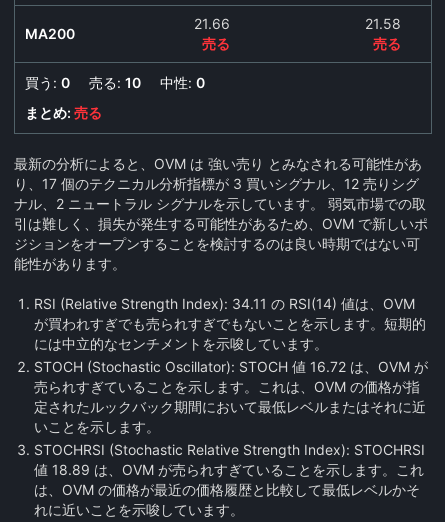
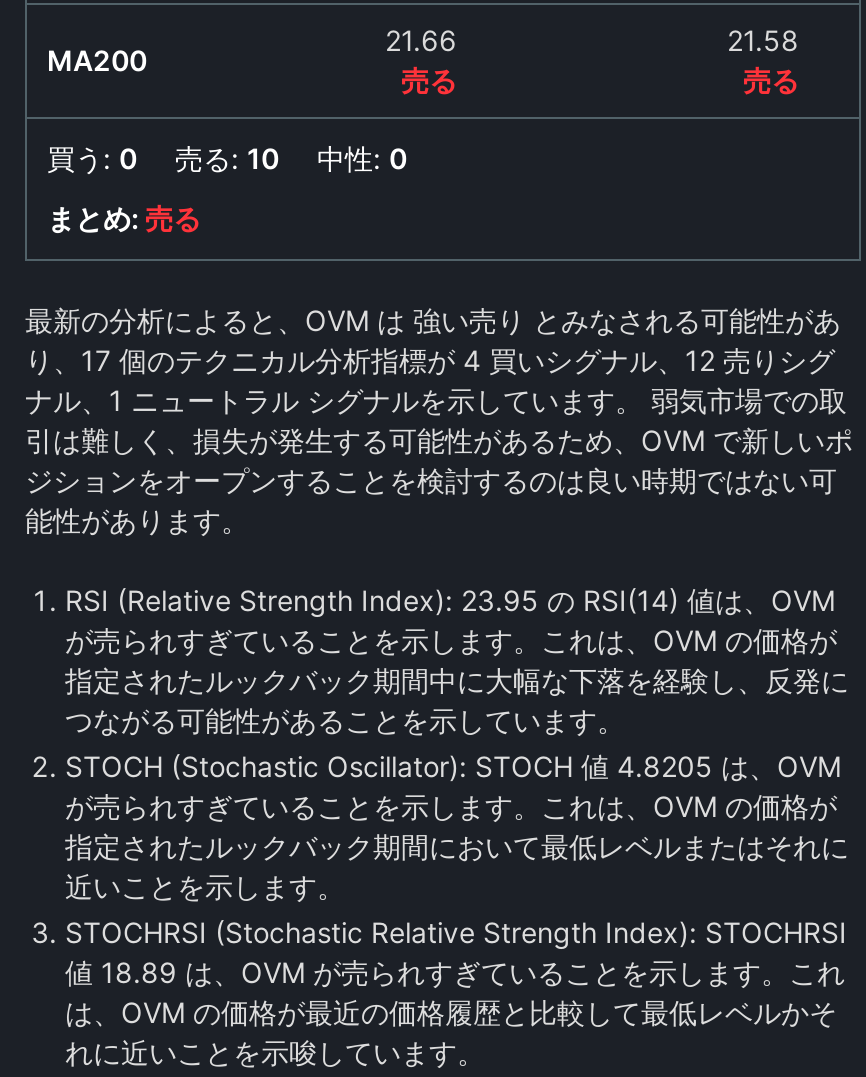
- り、17 個のテクニカル分析指標が 3 買いシグナル、12 売りシグ
+ り、17 個のテクニカル分析指標が 4 買いシグナル、12 売りシグ

- ナル、2 ニュートラル シグナルを示しています。 弱気市場での取
+ ナル、1 ニュートラル シグナルを示しています。 弱気市場での取

- RSI (Relative Strength Index): 34.11 の RSI(14) 値は、OVM
- が買われすぎでも売られすぎでもないことを示します。短期的
- には中立的なセンチメントを示唆しています。
- STOCH (Stochastic Oscillator): STOCH 値 16.72 は、OVM が
- 売られすぎていることを示します。これは、OVM の価格が指
- 定されたルックバック期間において最低レベルまたはそれに近
- いことを示します。
+ RSI (Relative Strength Index): 23.95 の RSI(14) 値は、OVM
+ が売られすぎていることを示します。これは、OVM の価格が
+ 指定されたルックバック期間中に大幅な下落を経験し、反発に
+ つながる可能性があることを示しています。
+ STOCH (Stochastic Oscillator): STOCH 値 4.8205 は、OVM
+ が売られすぎていることを示します。これは、OVM の価格が
+ 指定されたルックバック期間において最低レベルまたはそれに
+ 近いことを示します。
